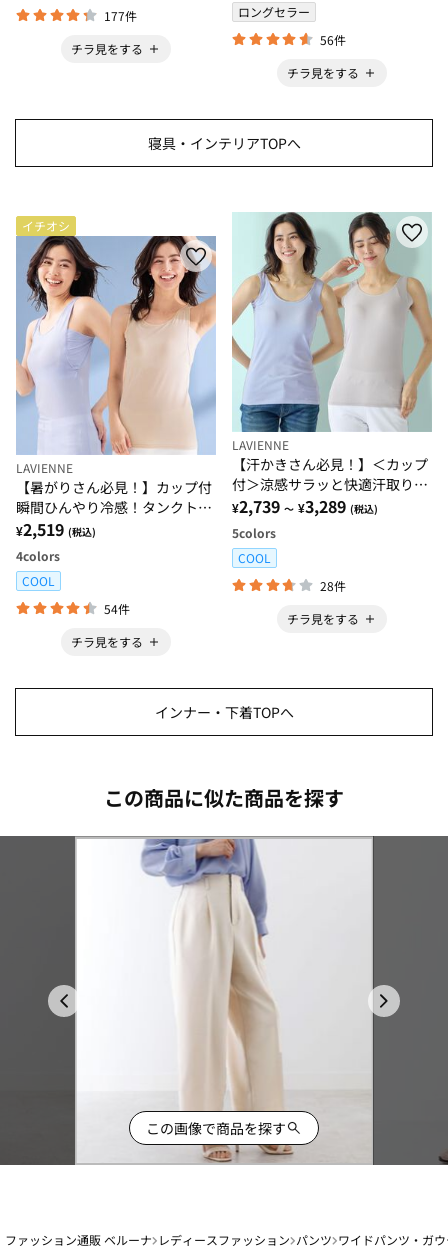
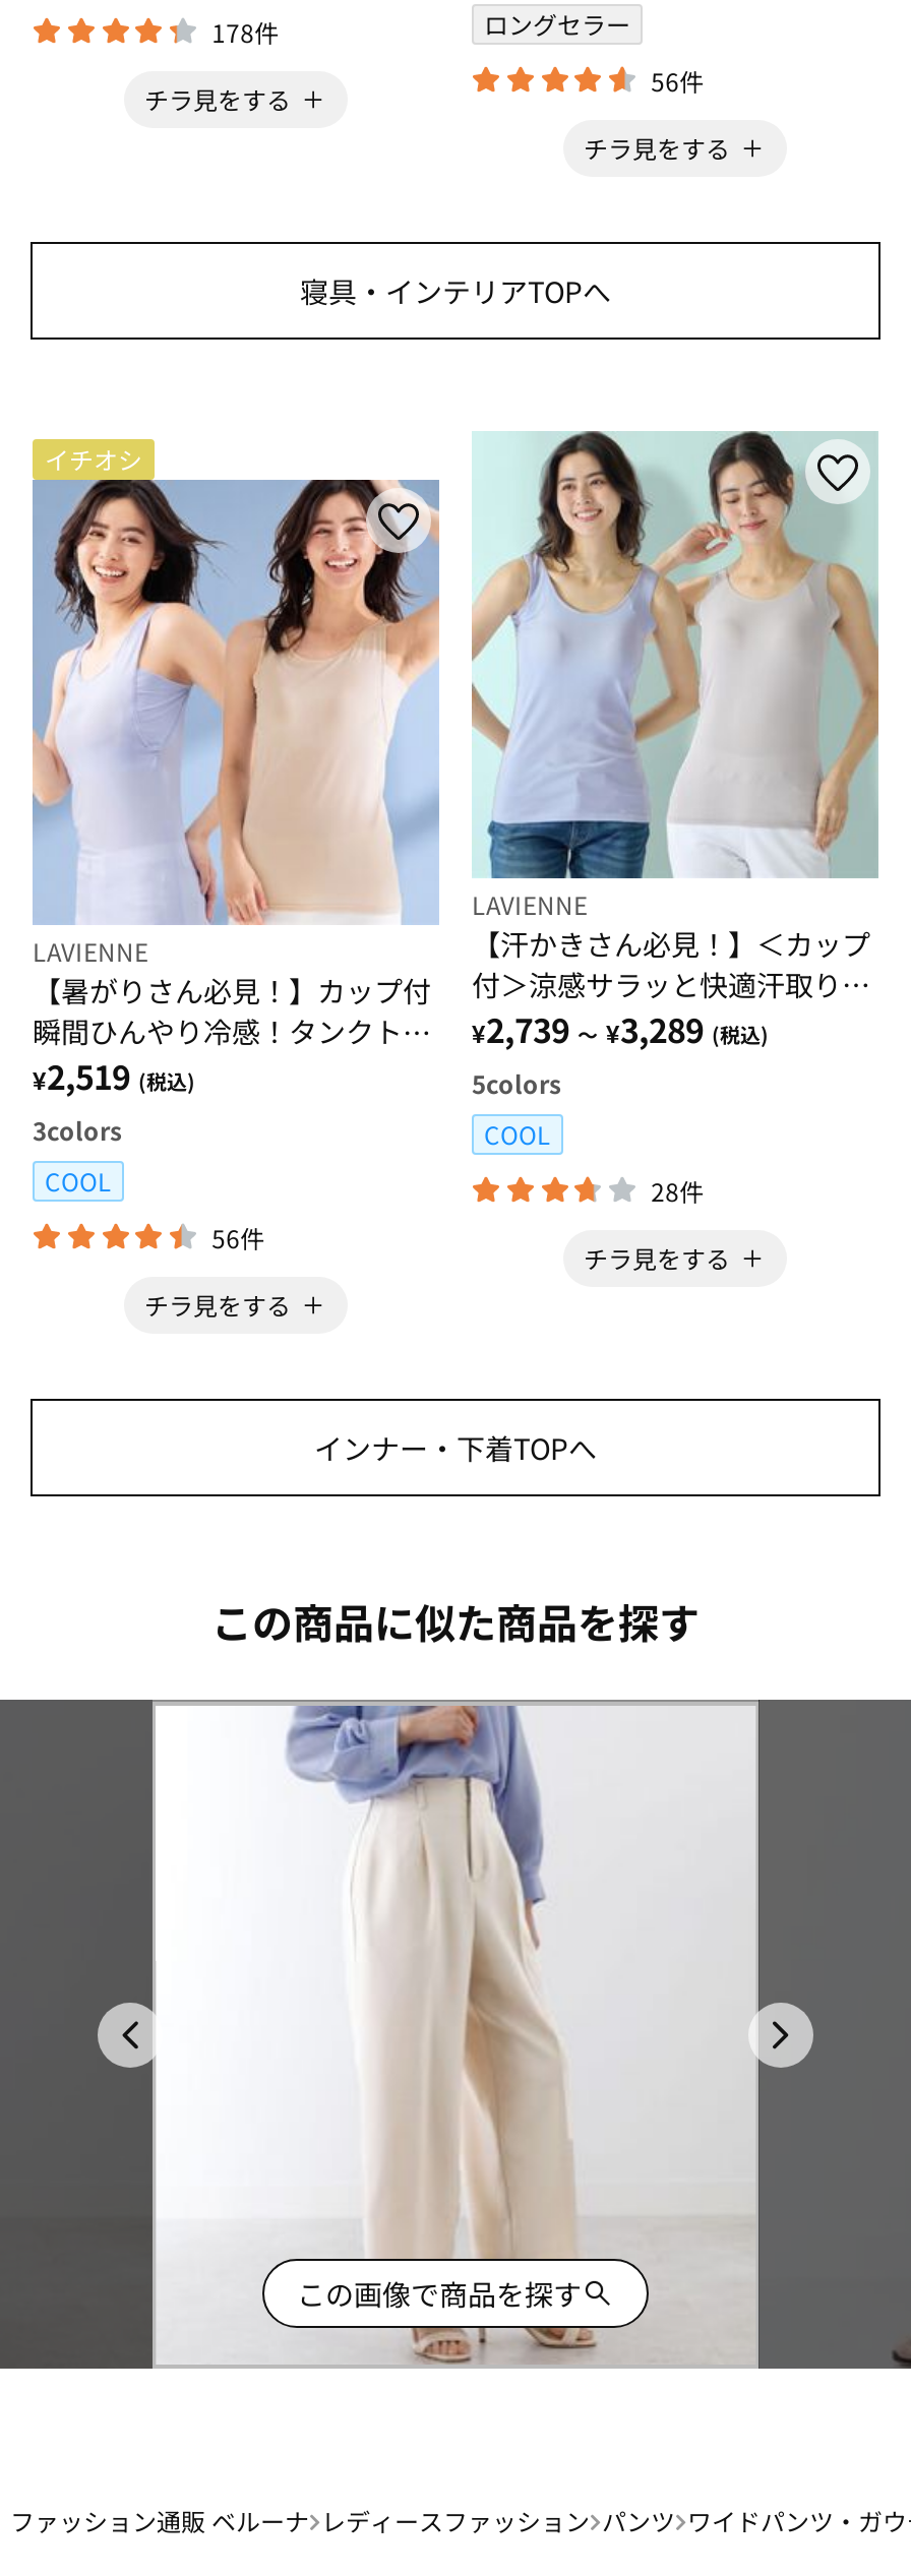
- 177件
+ 178件

- 4colors
+ 3colors

- 54件
+ 56件
